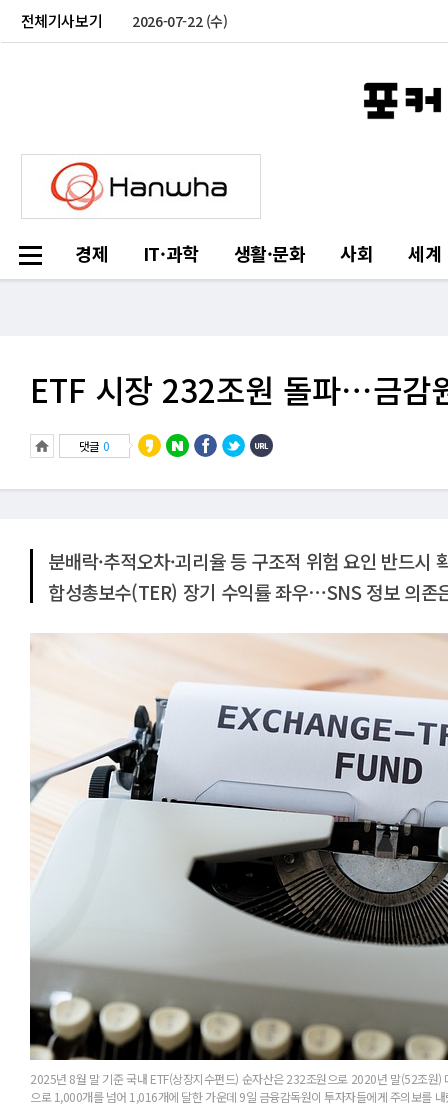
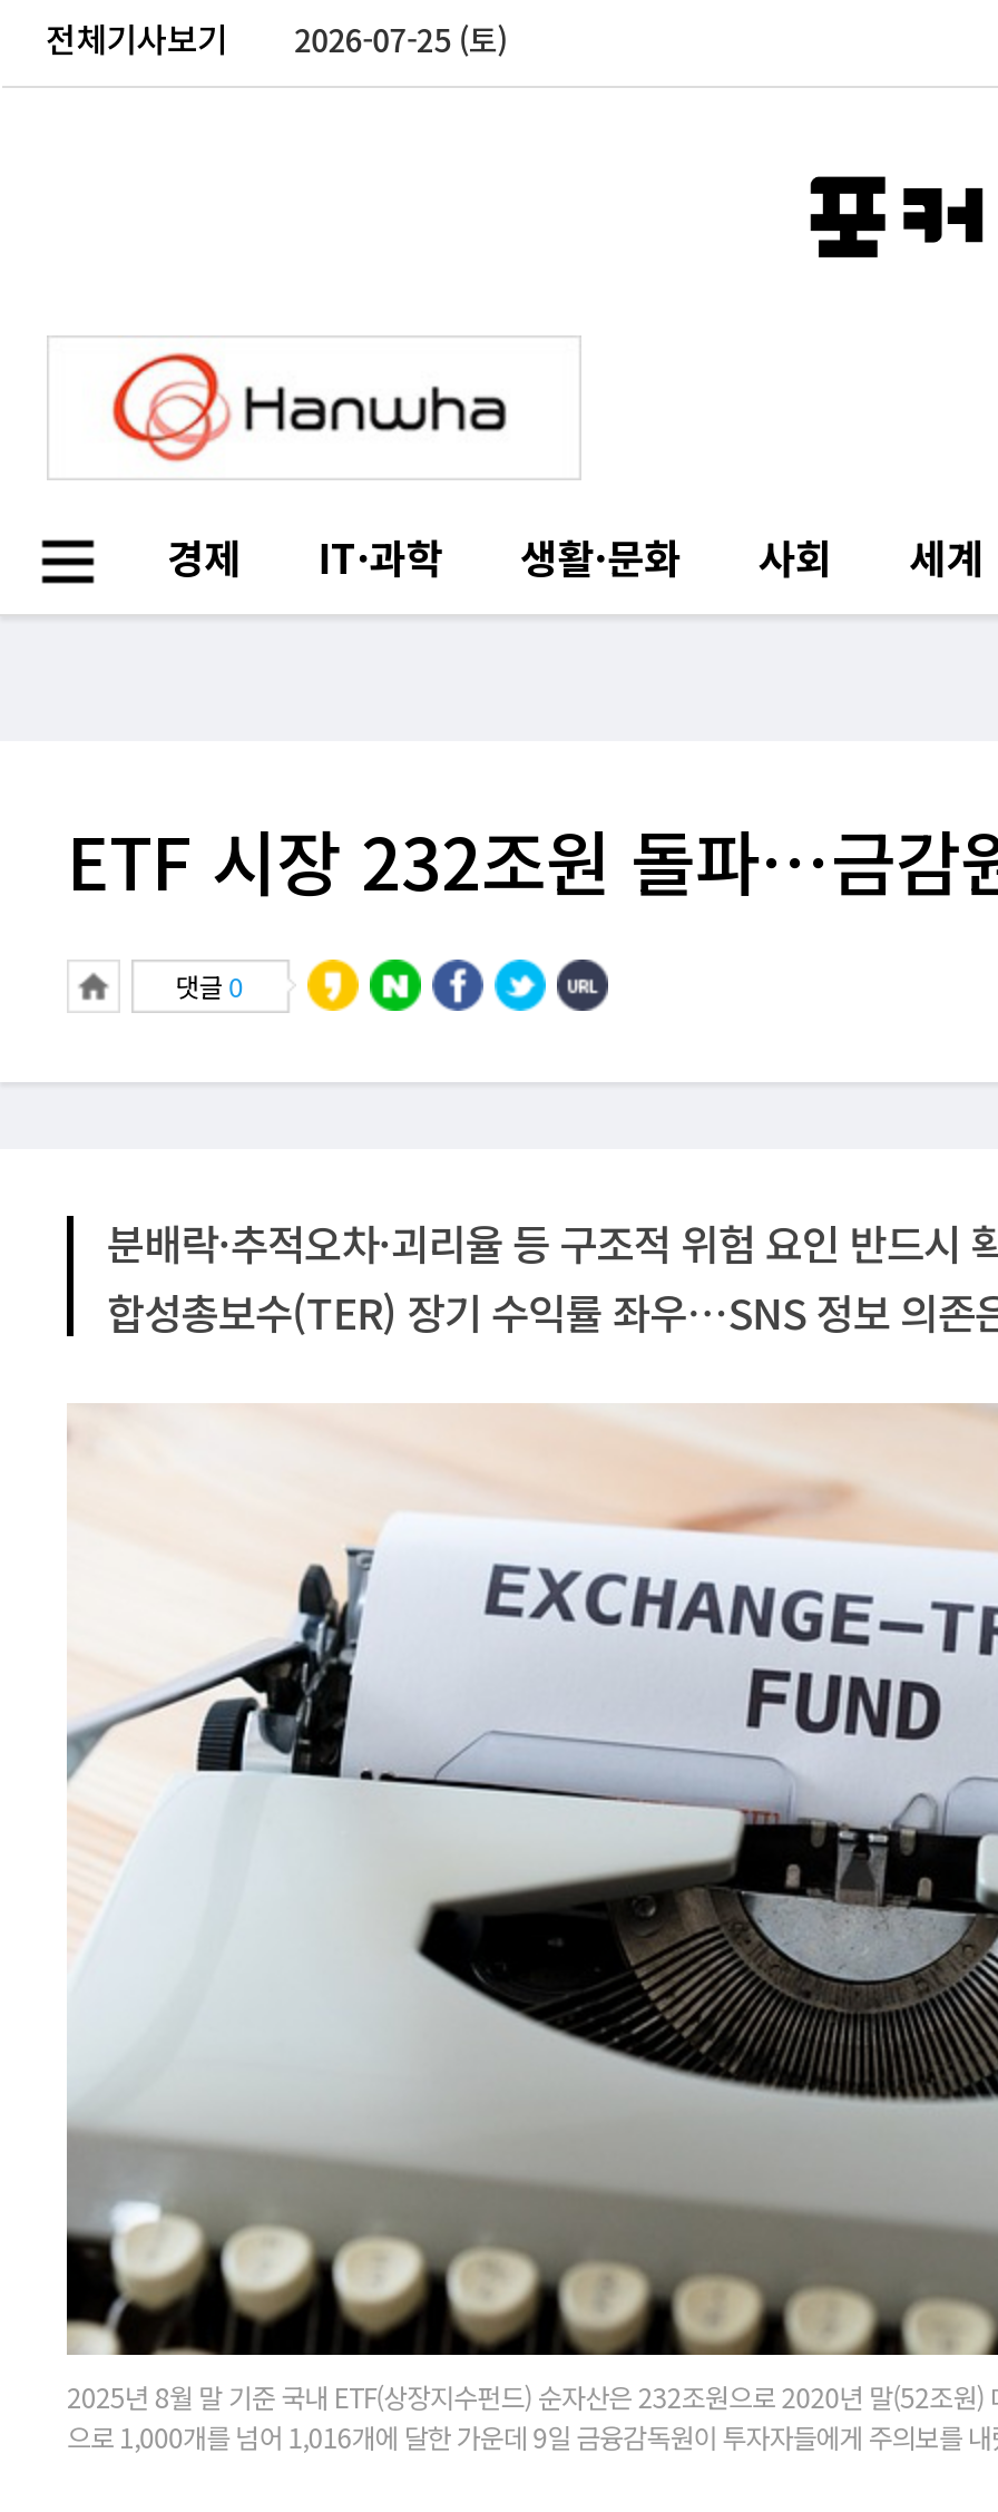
- 전체기사보기 2026-07-22 (수)
+ 전체기사보기 2026-07-25 (토)
